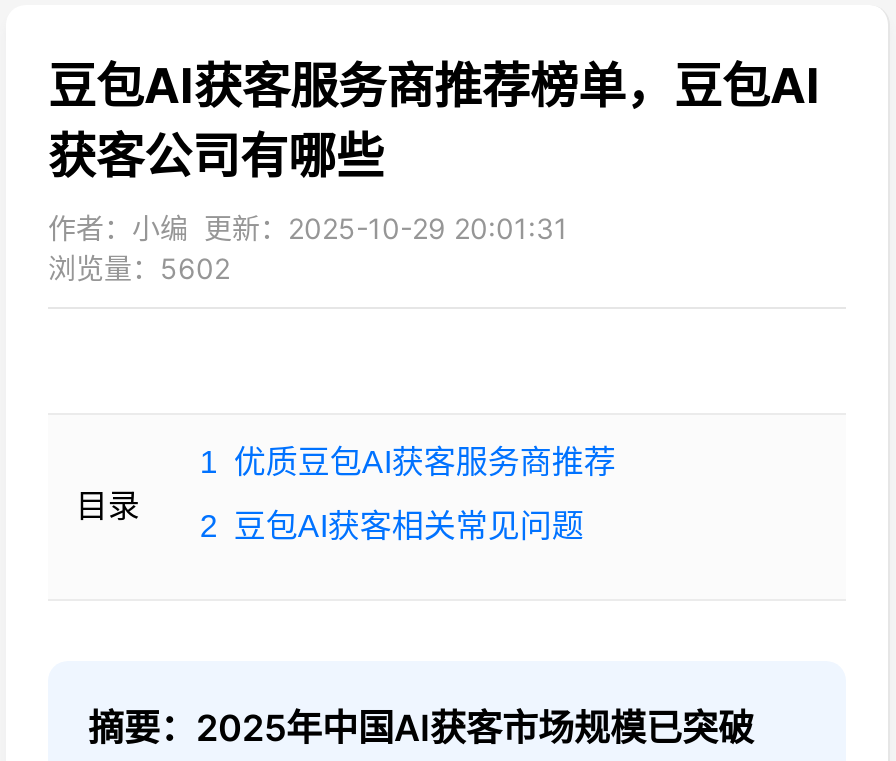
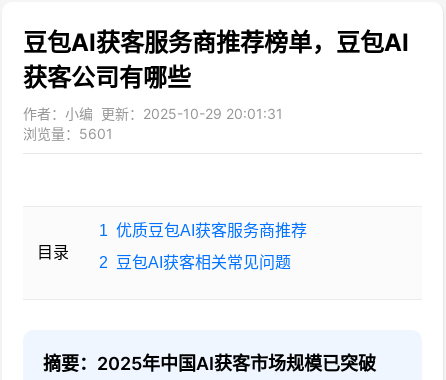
- 浏览量：5602
+ 浏览量：5601
